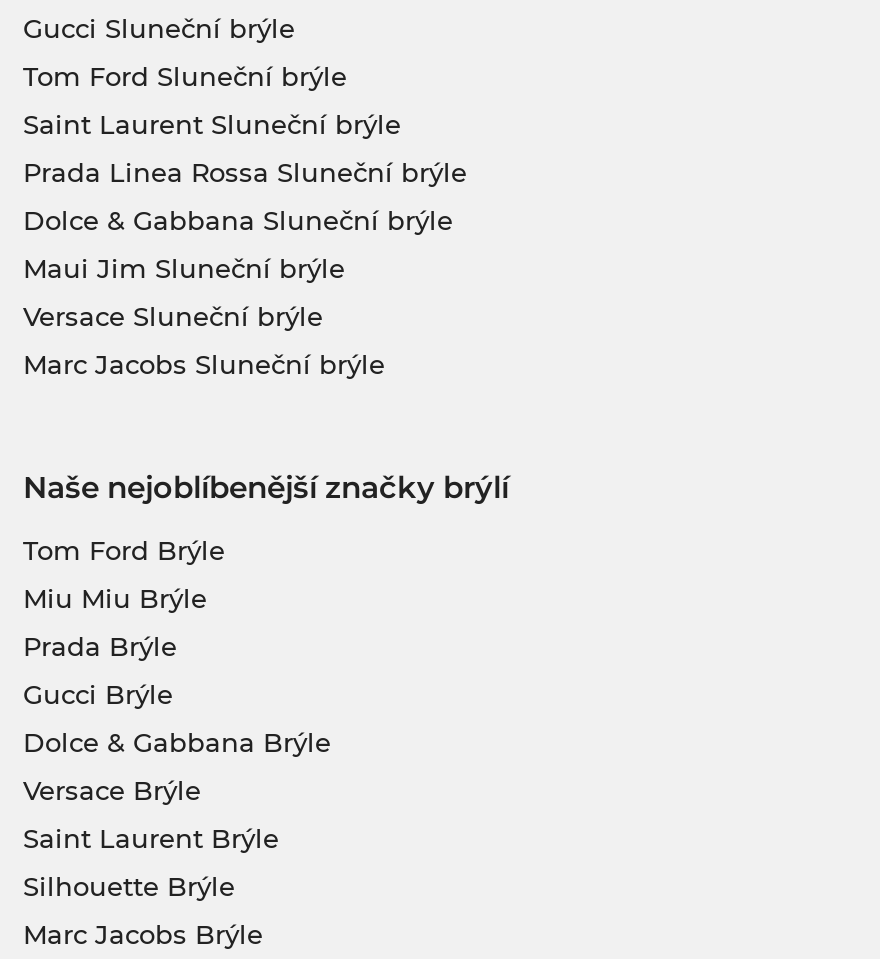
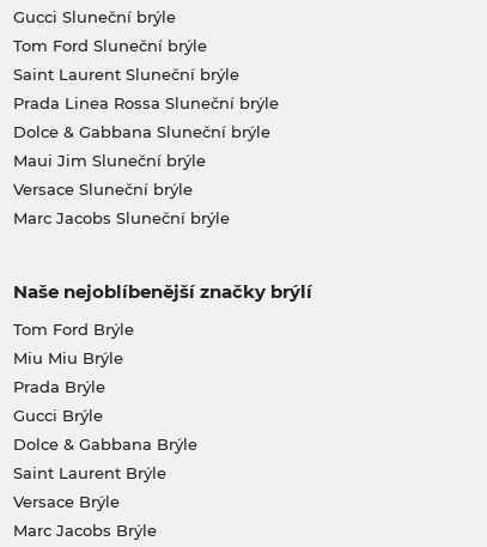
moved down: Versace Brýle

- Silhouette Brýle
